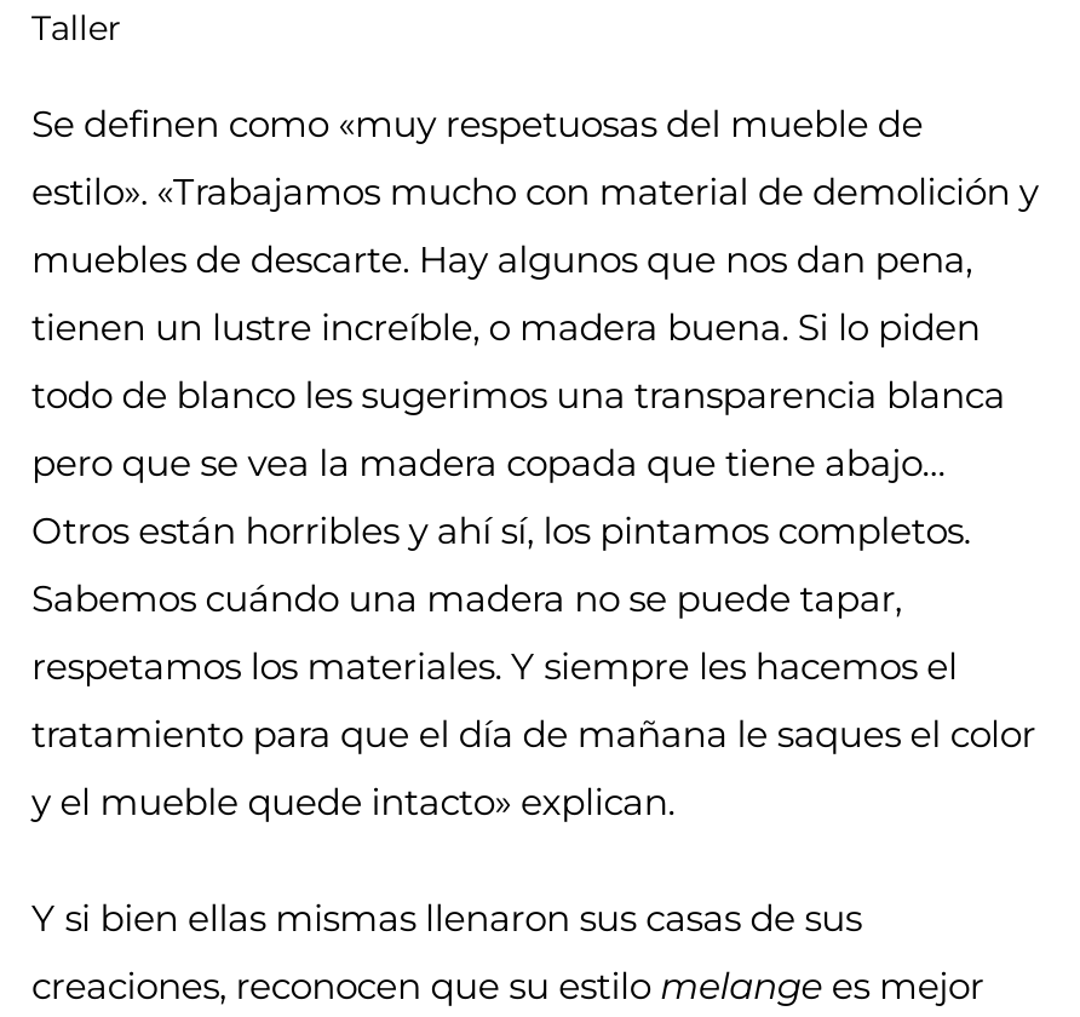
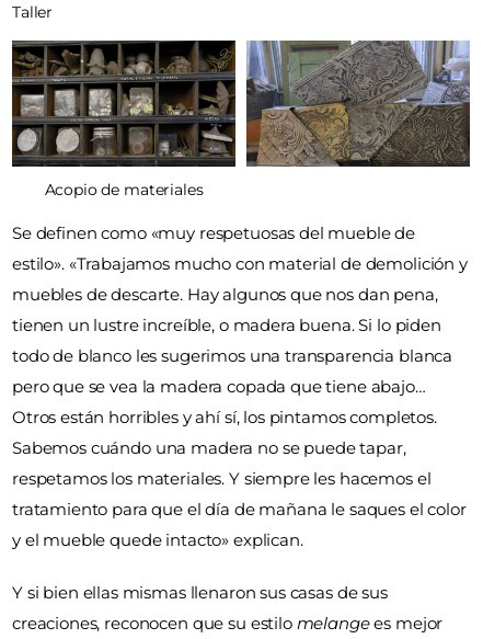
+ [image]
+ Acopio de materiales

+ [image]
